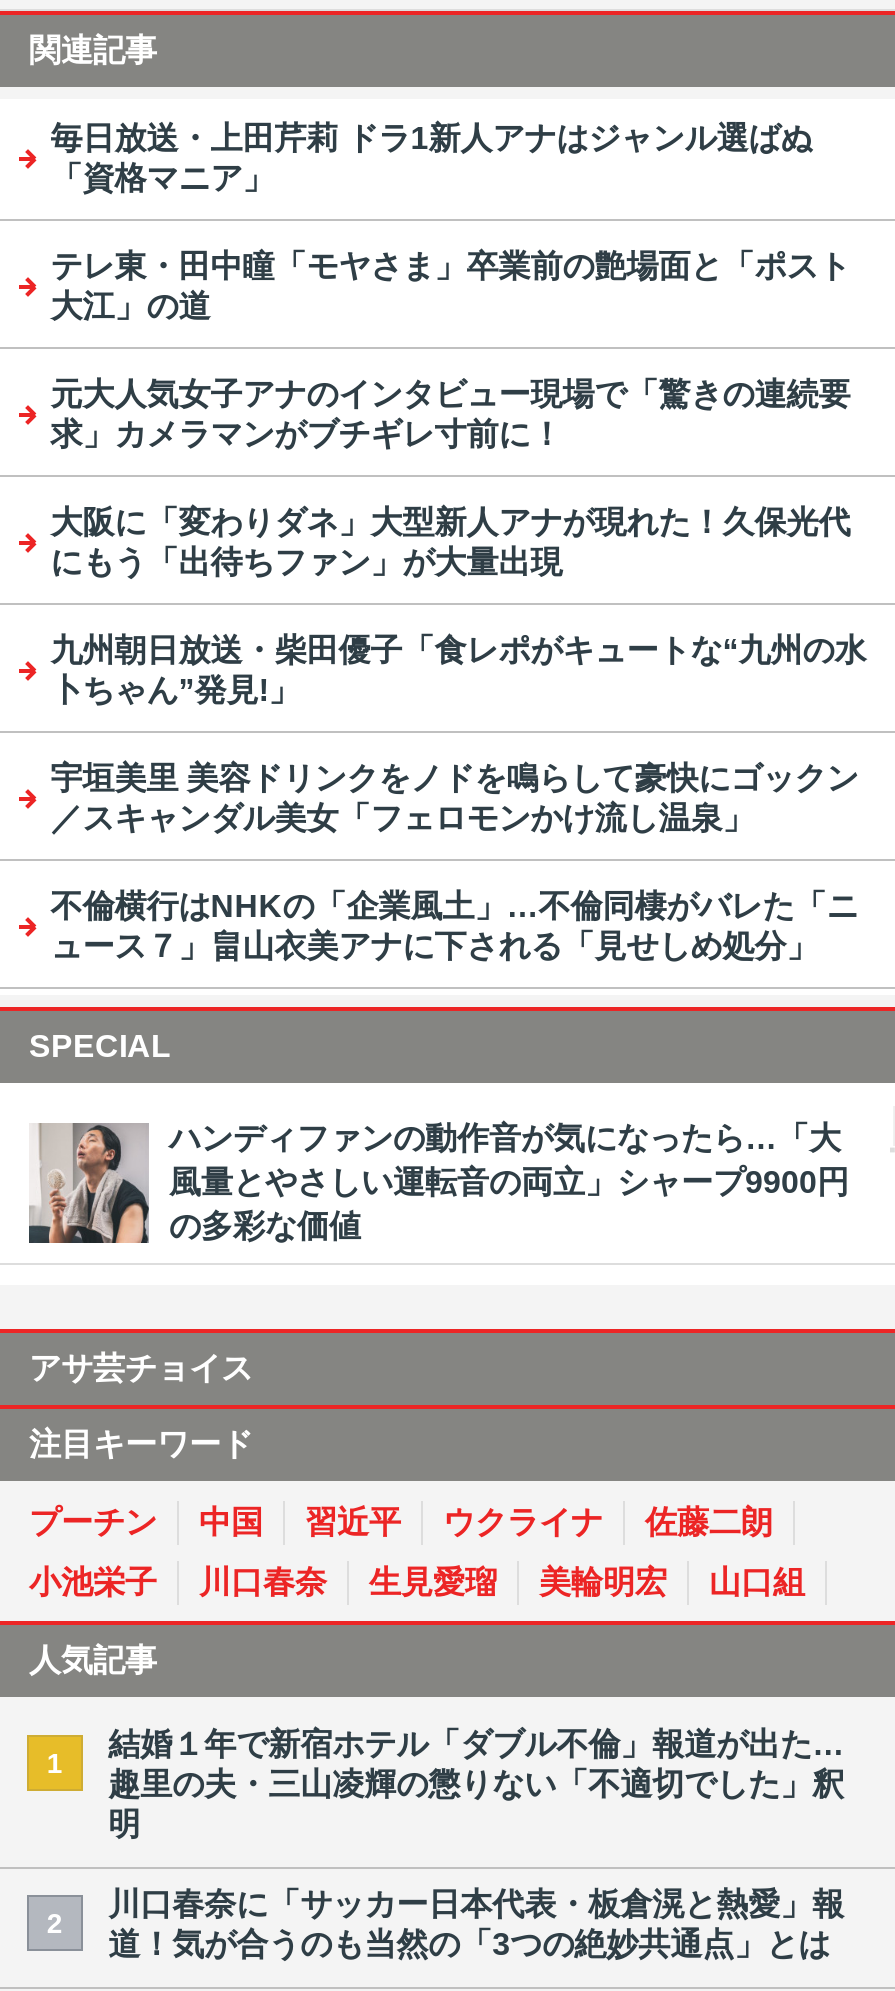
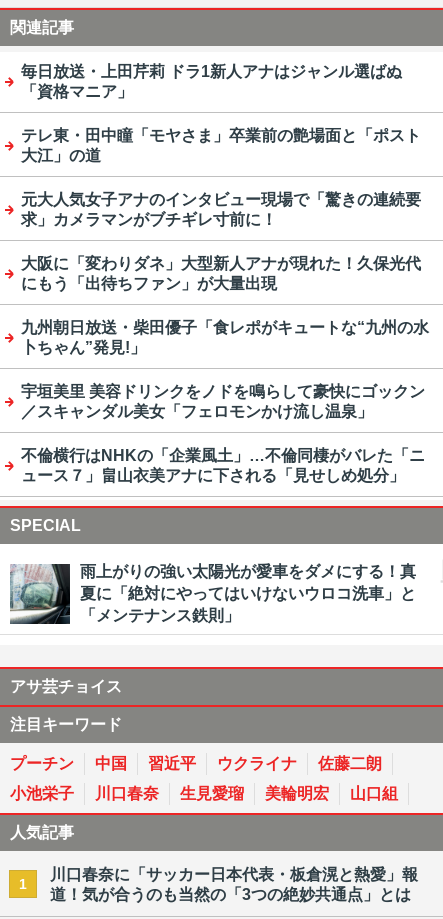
- [image]
- ハンディファンの動作音が気になったら…「大
- 風量とやさしい運転音の両立」シャープ9900円
- の多彩な価値
+ [image]
+ 雨上がりの強い太陽光が愛車をダメにする！真
+ 夏に「絶対にやってはいけないウロコ洗車」と
+ 「メンテナンス鉄則」

- 結婚１年で新宿ホテル「ダブル不倫」報道が出た…
- 趣里の夫・三山凌輝の懲りない「不適切でした」釈
- 明
- 2
